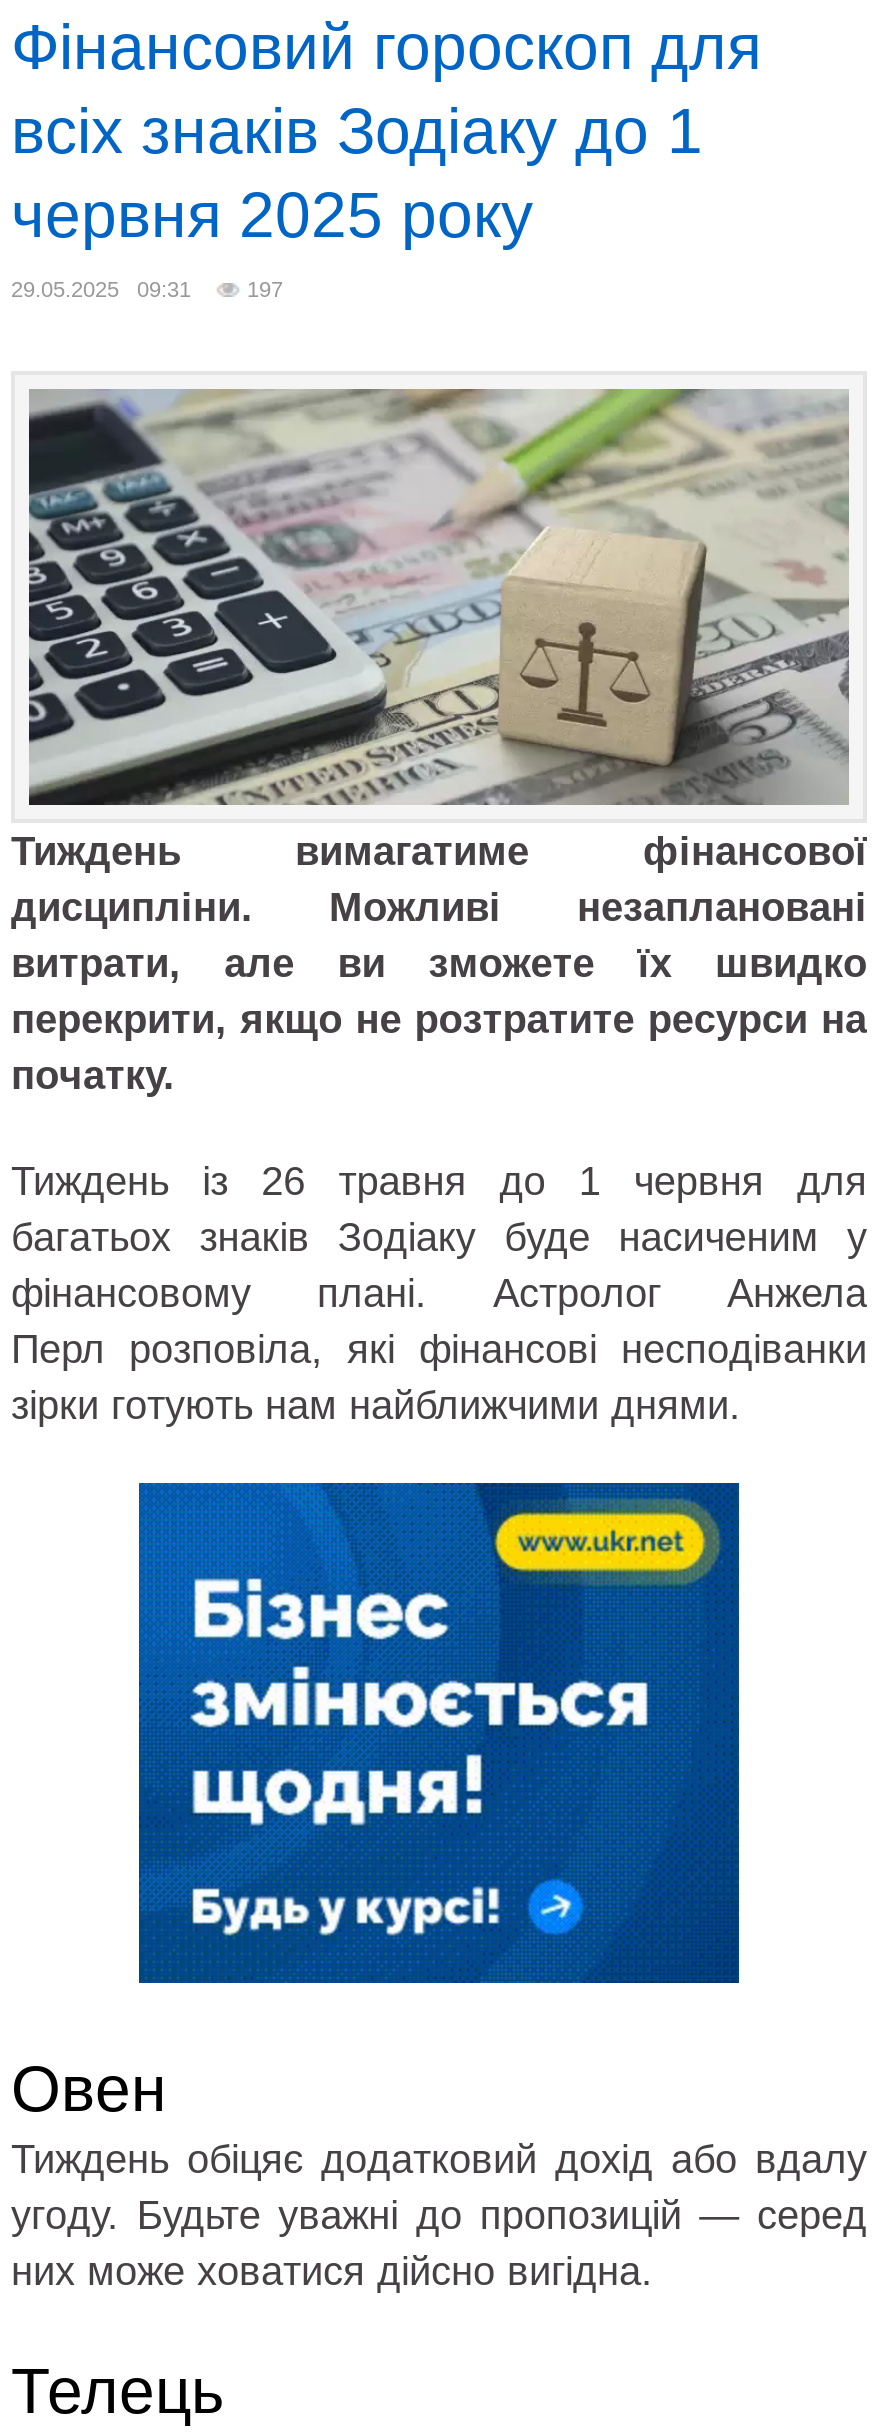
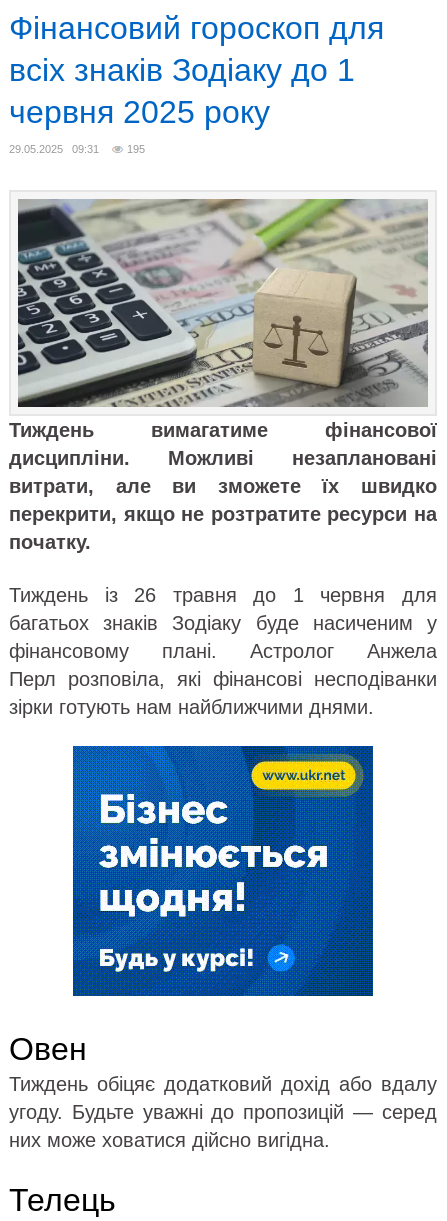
- 29.05.2025 09:31 197
+ 29.05.2025 09:31 195
